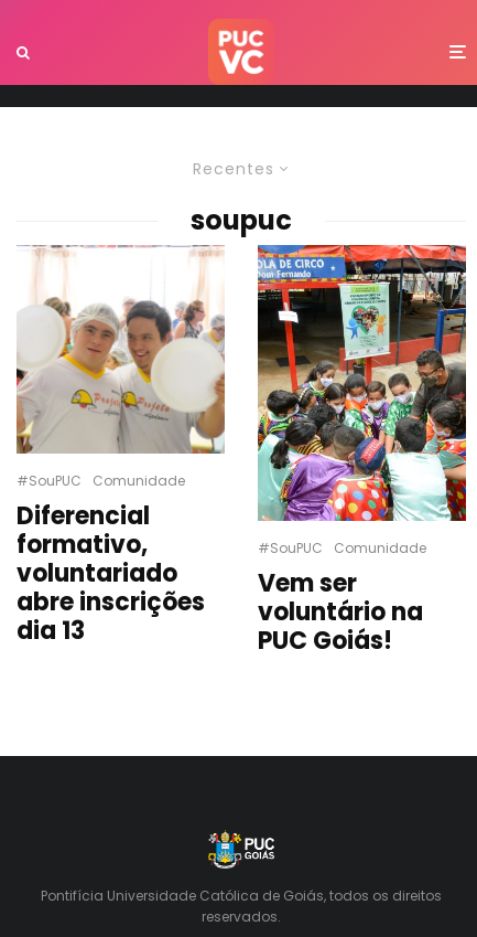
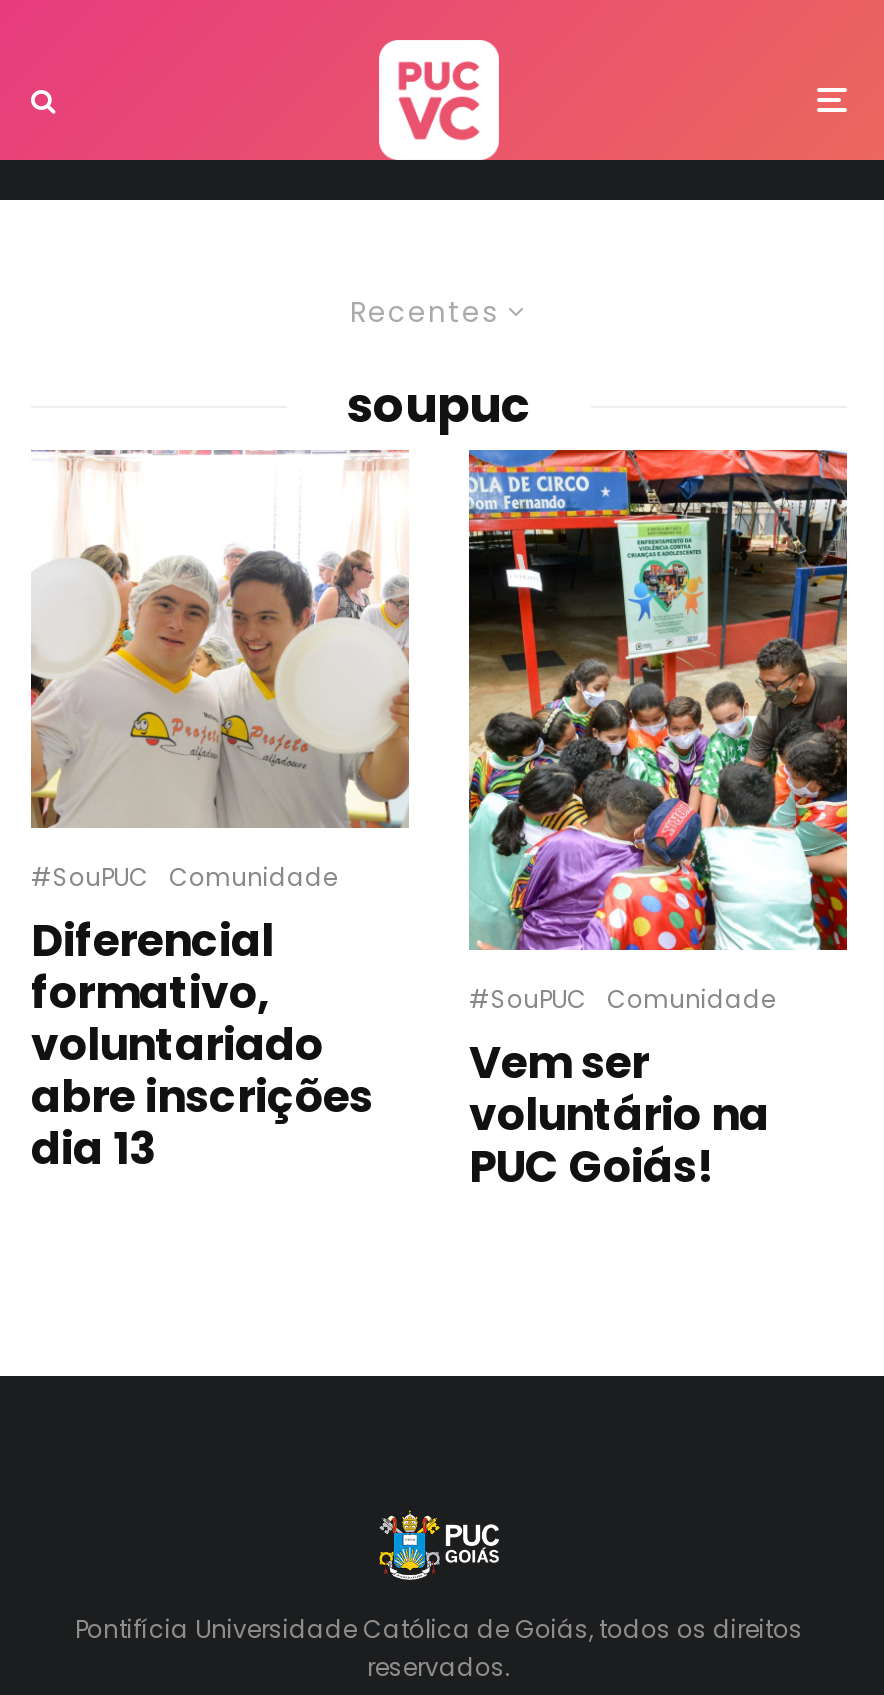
- [image]
+ [image]
